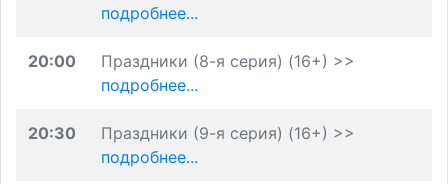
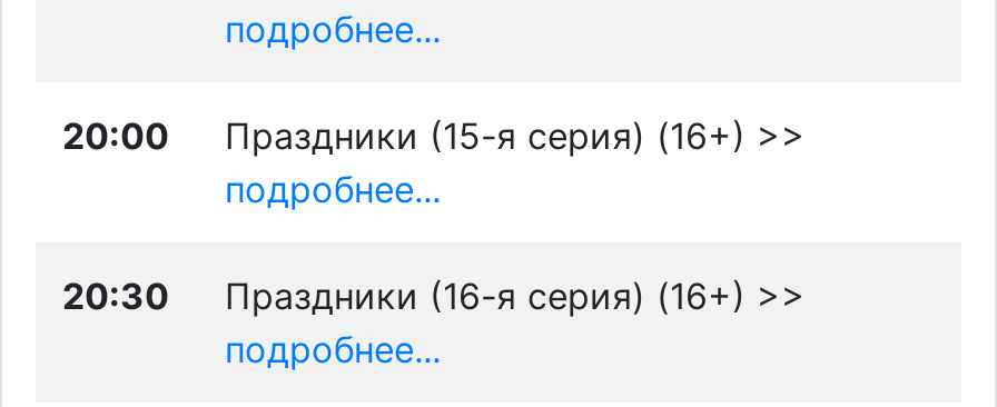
- Праздники (8-я серия) (16+) >>
+ Праздники (15-я серия) (16+) >>

- Праздники (9-я серия) (16+) >>
+ Праздники (16-я серия) (16+) >>
